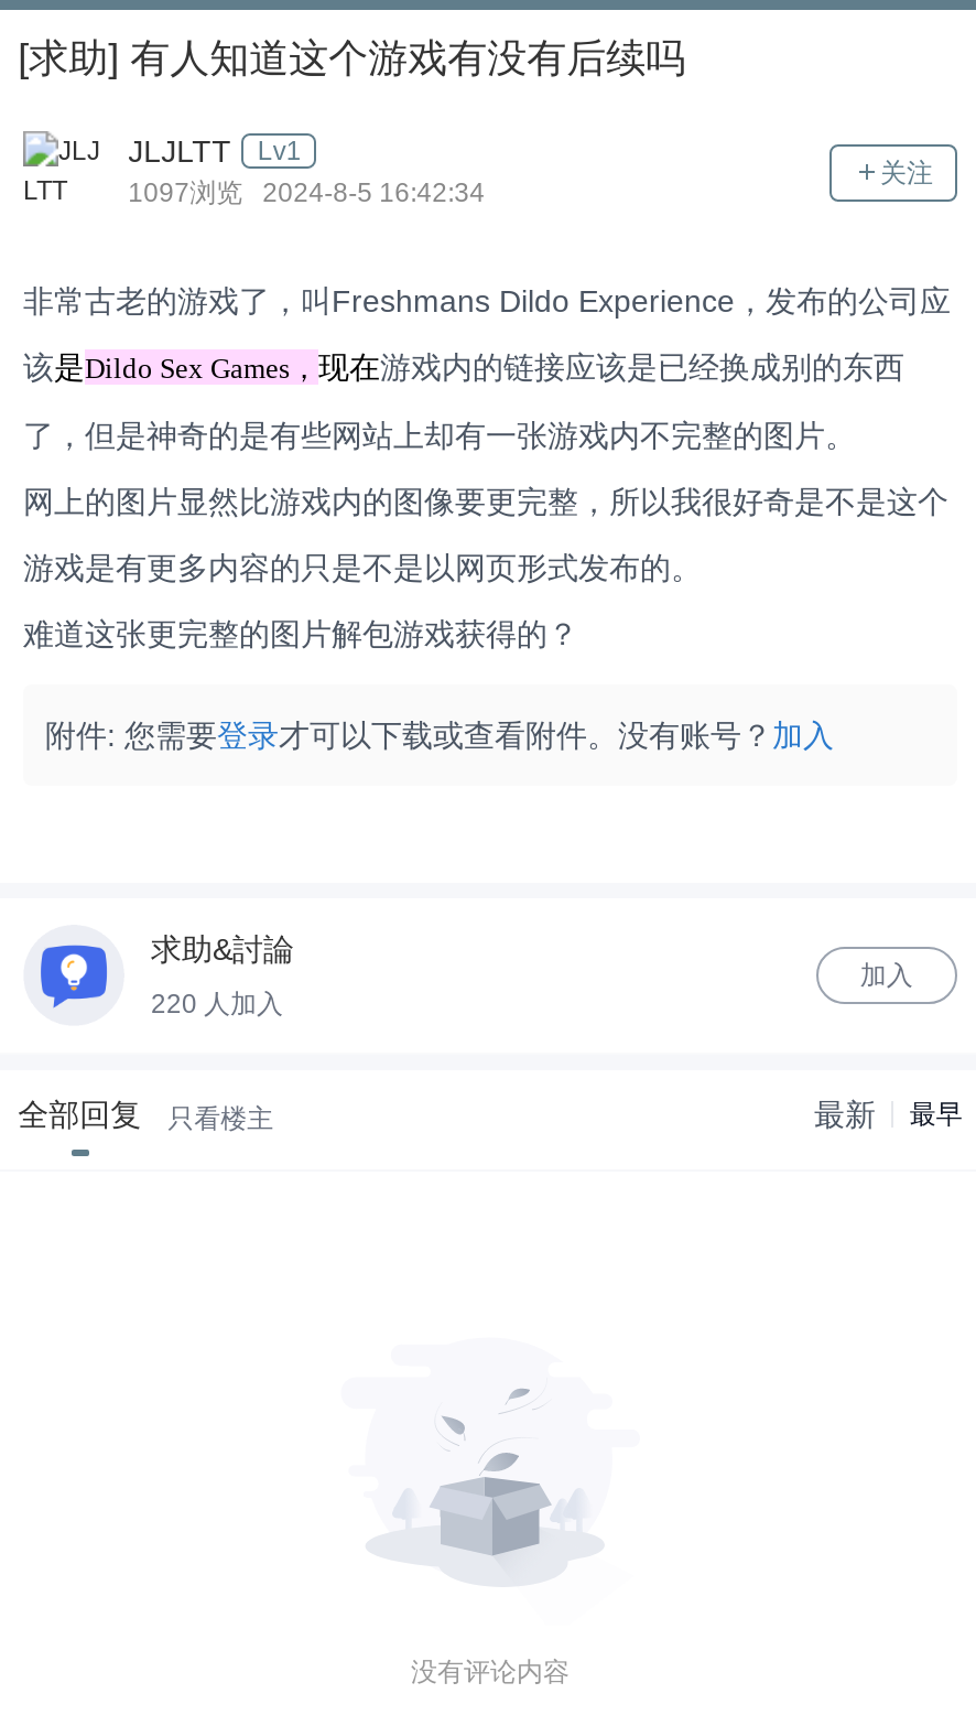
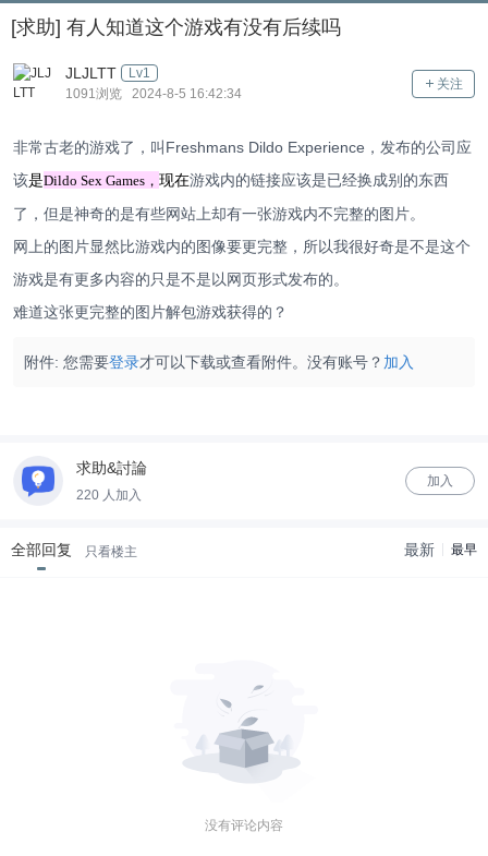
- 1097浏览 2024-8-5 16:42:34
+ 1091浏览 2024-8-5 16:42:34
